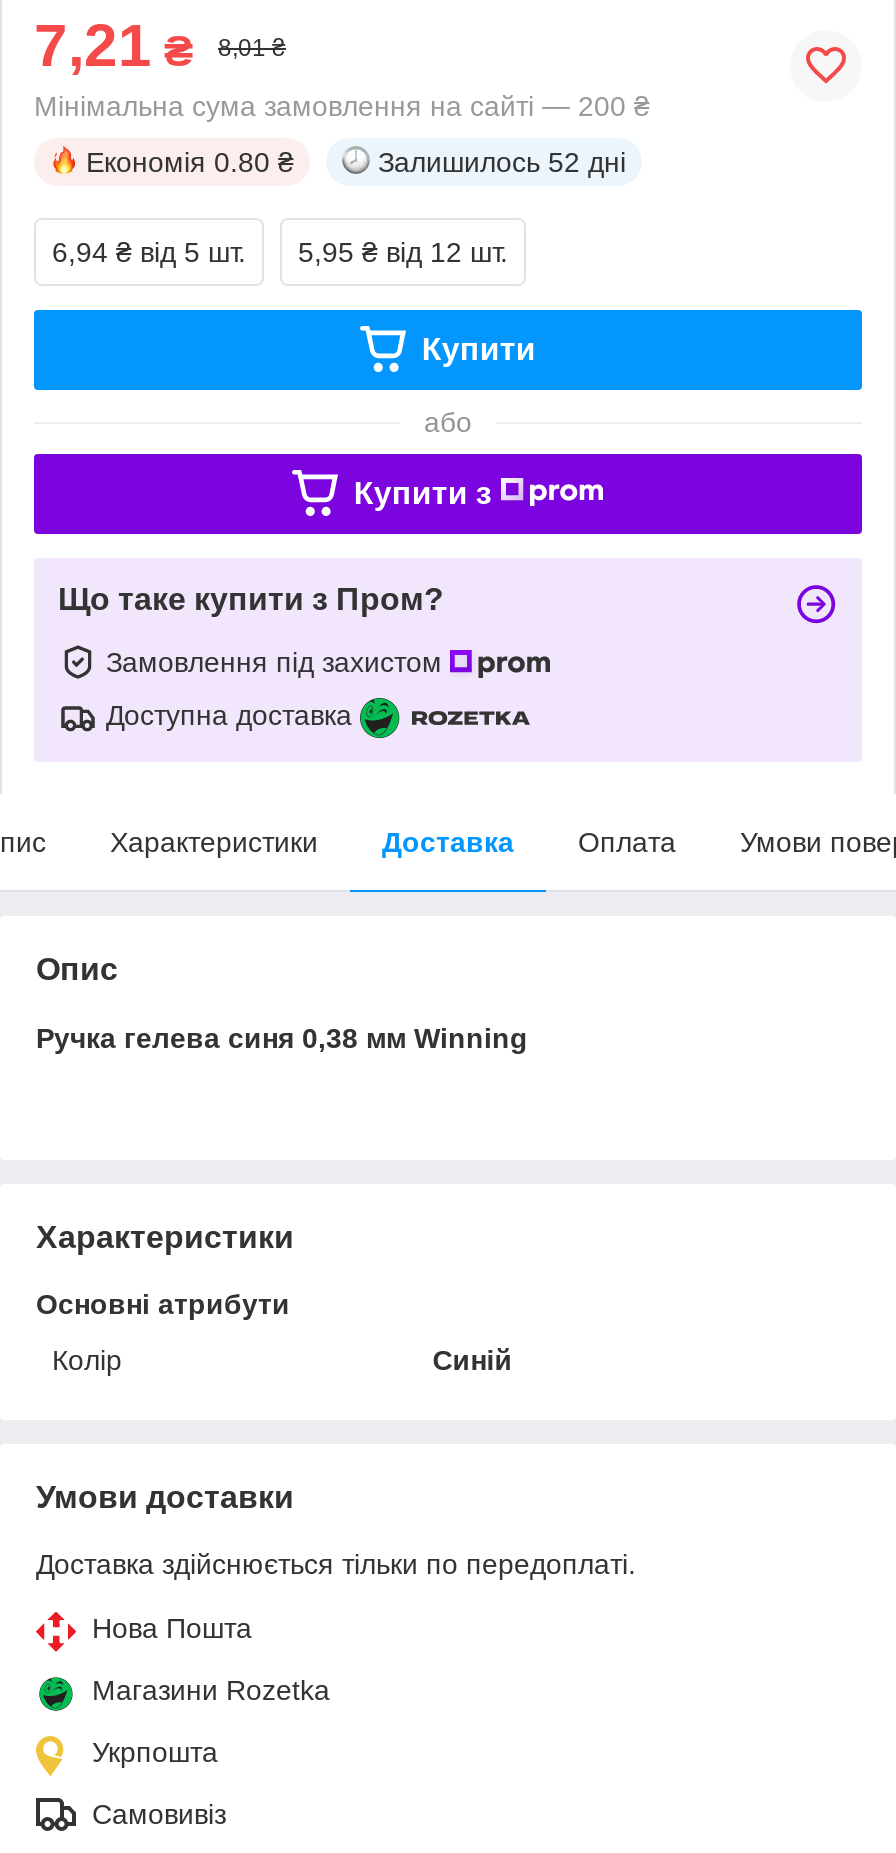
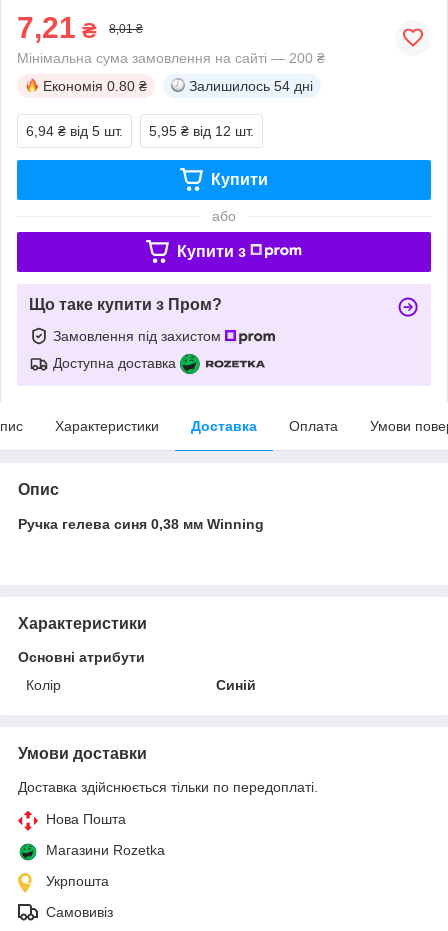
- Залишилось 52 дні
+ Залишилось 54 дні
